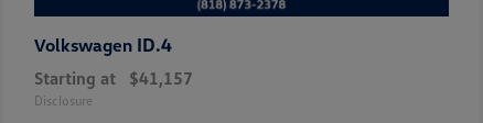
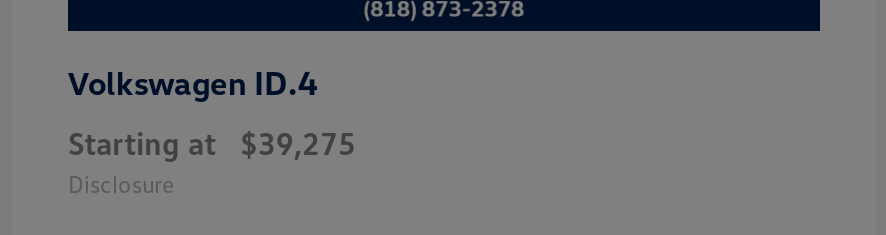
- Starting at $41,157
+ Starting at $39,275
